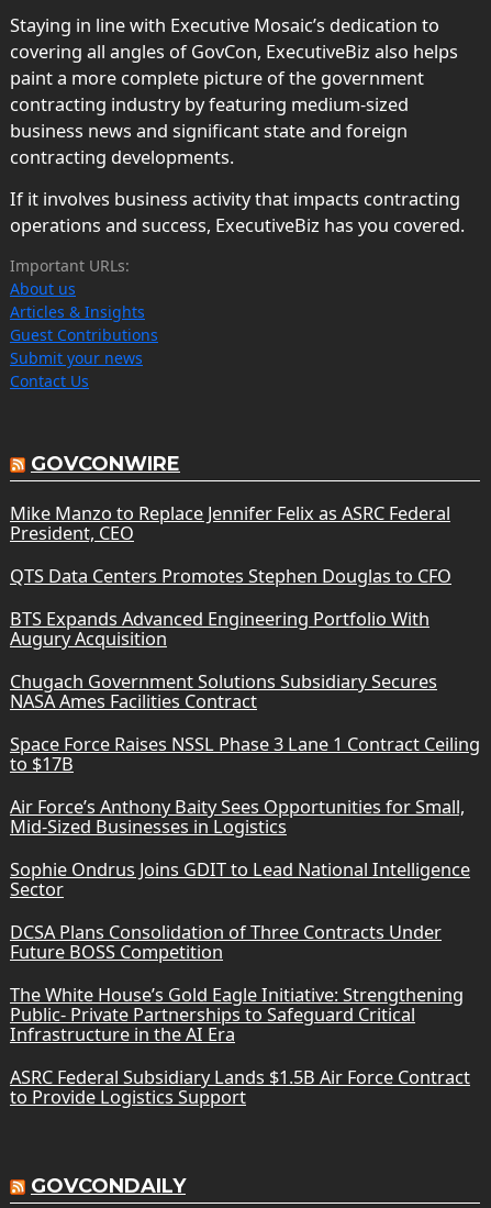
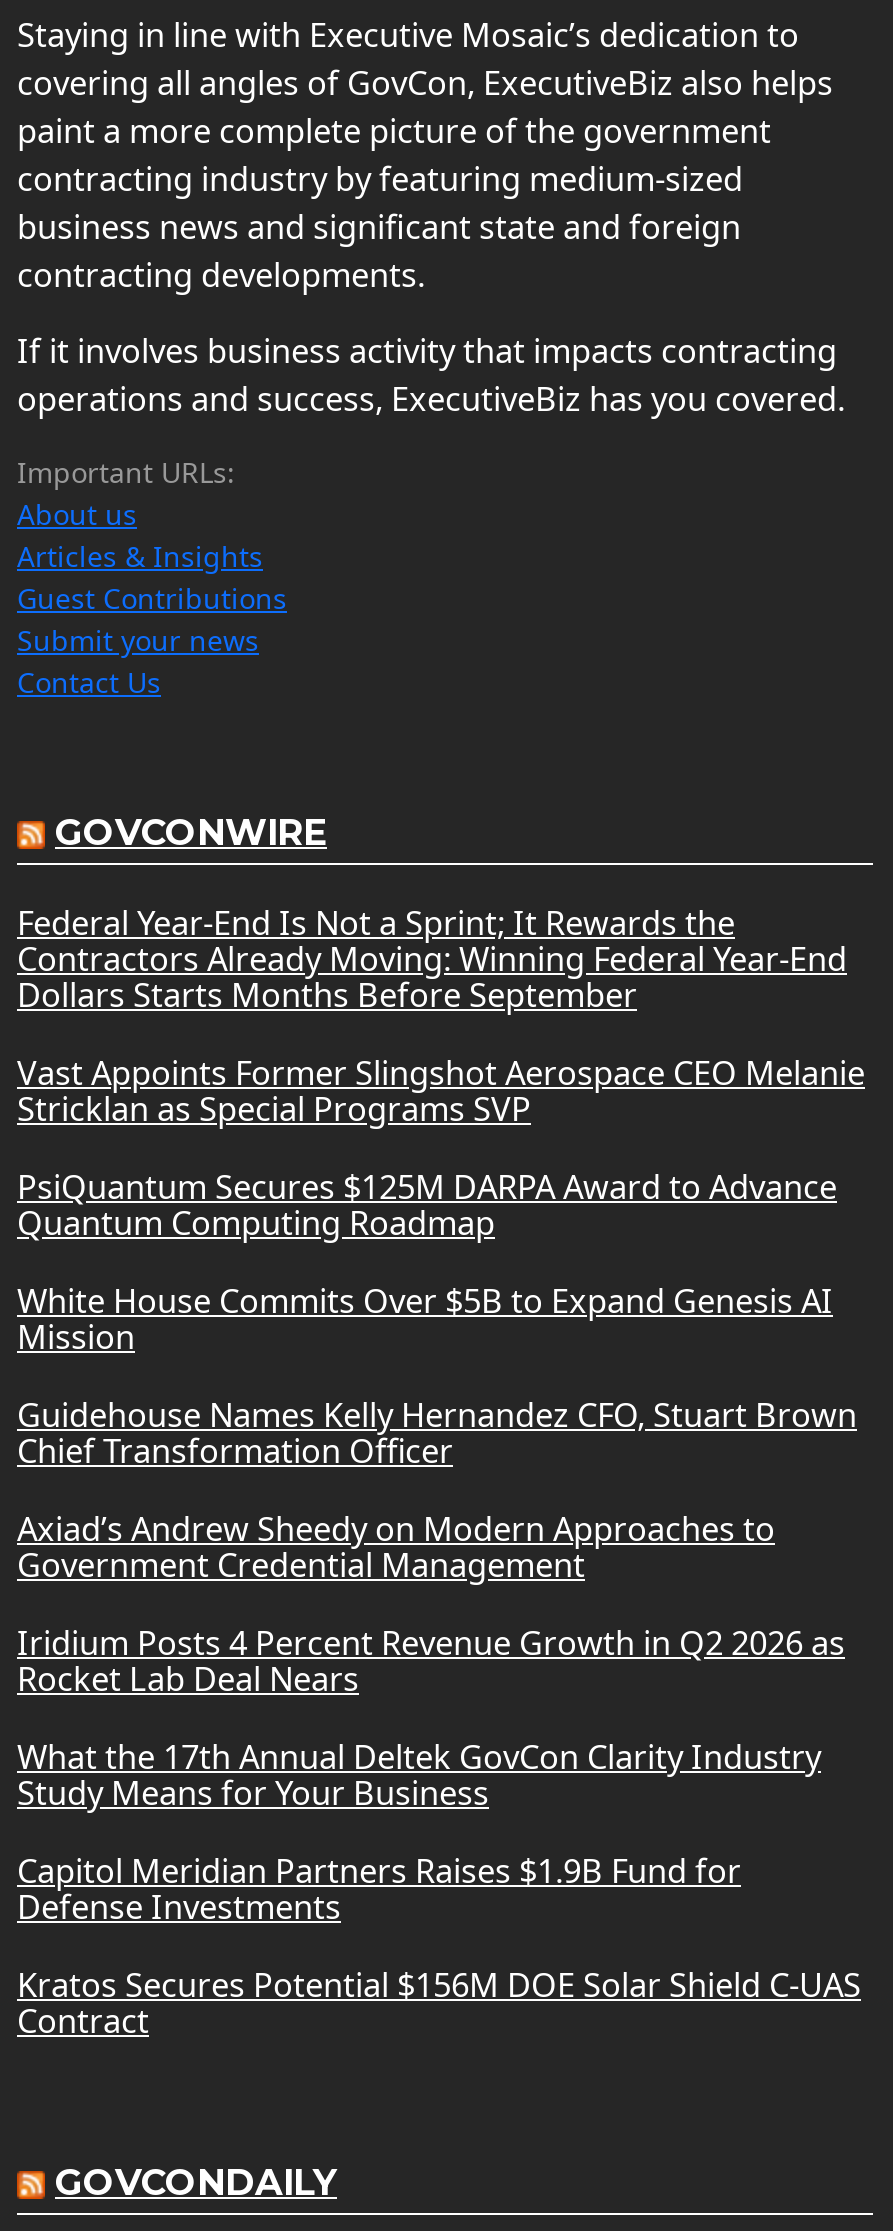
- Mike Manzo to Replace Jennifer Felix as ASRC Federal
- President, CEO
+ Federal Year-End Is Not a Sprint; It Rewards the
+ Contractors Already Moving: Winning Federal Year-End
+ Dollars Starts Months Before September

- QTS Data Centers Promotes Stephen Douglas to CFO
+ Vast Appoints Former Slingshot Aerospace CEO Melanie
+ Stricklan as Special Programs SVP

- BTS Expands Advanced Engineering Portfolio With
- Augury Acquisition
+ PsiQuantum Secures $125M DARPA Award to Advance
+ Quantum Computing Roadmap

- Chugach Government Solutions Subsidiary Secures
- NASA Ames Facilities Contract
+ White House Commits Over $5B to Expand Genesis AI
+ Mission

- Space Force Raises NSSL Phase 3 Lane 1 Contract Ceiling
- to $17B
+ Guidehouse Names Kelly Hernandez CFO, Stuart Brown
+ Chief Transformation Officer

- Air Force’s Anthony Baity Sees Opportunities for Small,
- Mid-Sized Businesses in Logistics
+ Axiad’s Andrew Sheedy on Modern Approaches to
+ Government Credential Management

- Sophie Ondrus Joins GDIT to Lead National Intelligence
- Sector
+ Iridium Posts 4 Percent Revenue Growth in Q2 2026 as
+ Rocket Lab Deal Nears

- DCSA Plans Consolidation of Three Contracts Under
- Future BOSS Competition
+ What the 17th Annual Deltek GovCon Clarity Industry
+ Study Means for Your Business

- The White House’s Gold Eagle Initiative: Strengthening
- Public- Private Partnerships to Safeguard Critical
- Infrastructure in the AI Era
+ Capitol Meridian Partners Raises $1.9B Fund for
+ Defense Investments

- ASRC Federal Subsidiary Lands $1.5B Air Force Contract
- to Provide Logistics Support
+ Kratos Secures Potential $156M DOE Solar Shield C-UAS
+ Contract
